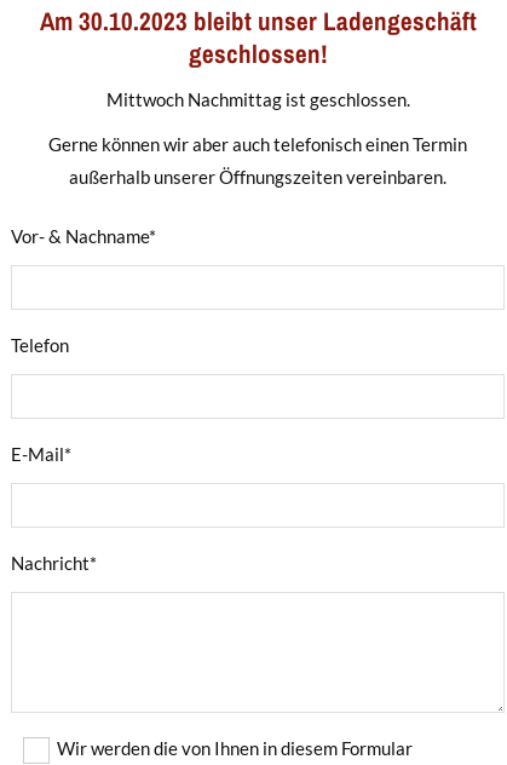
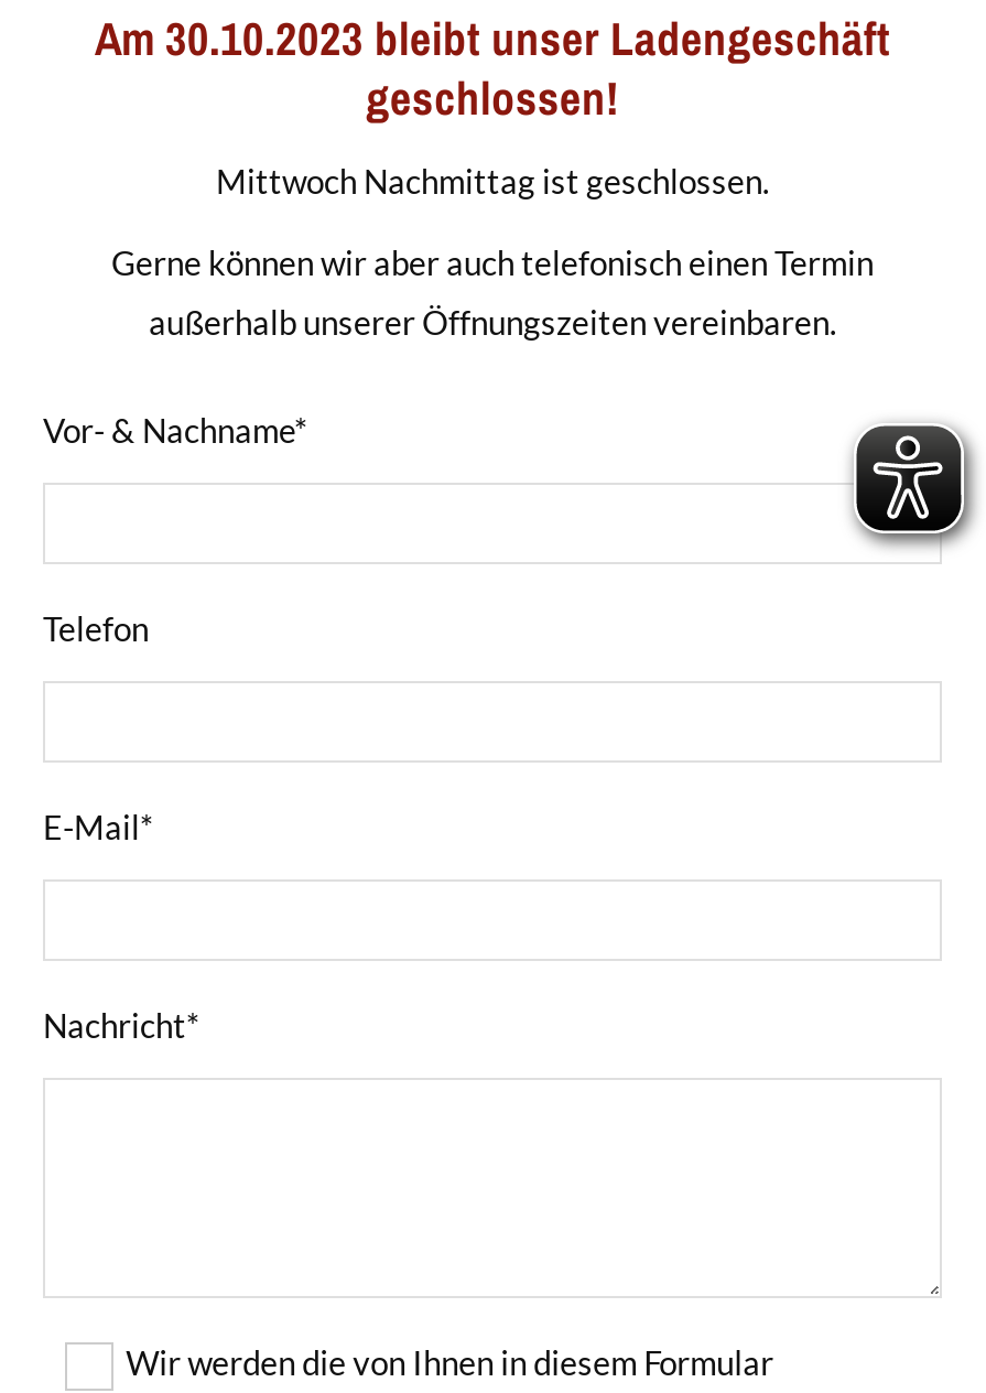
+ [image]
